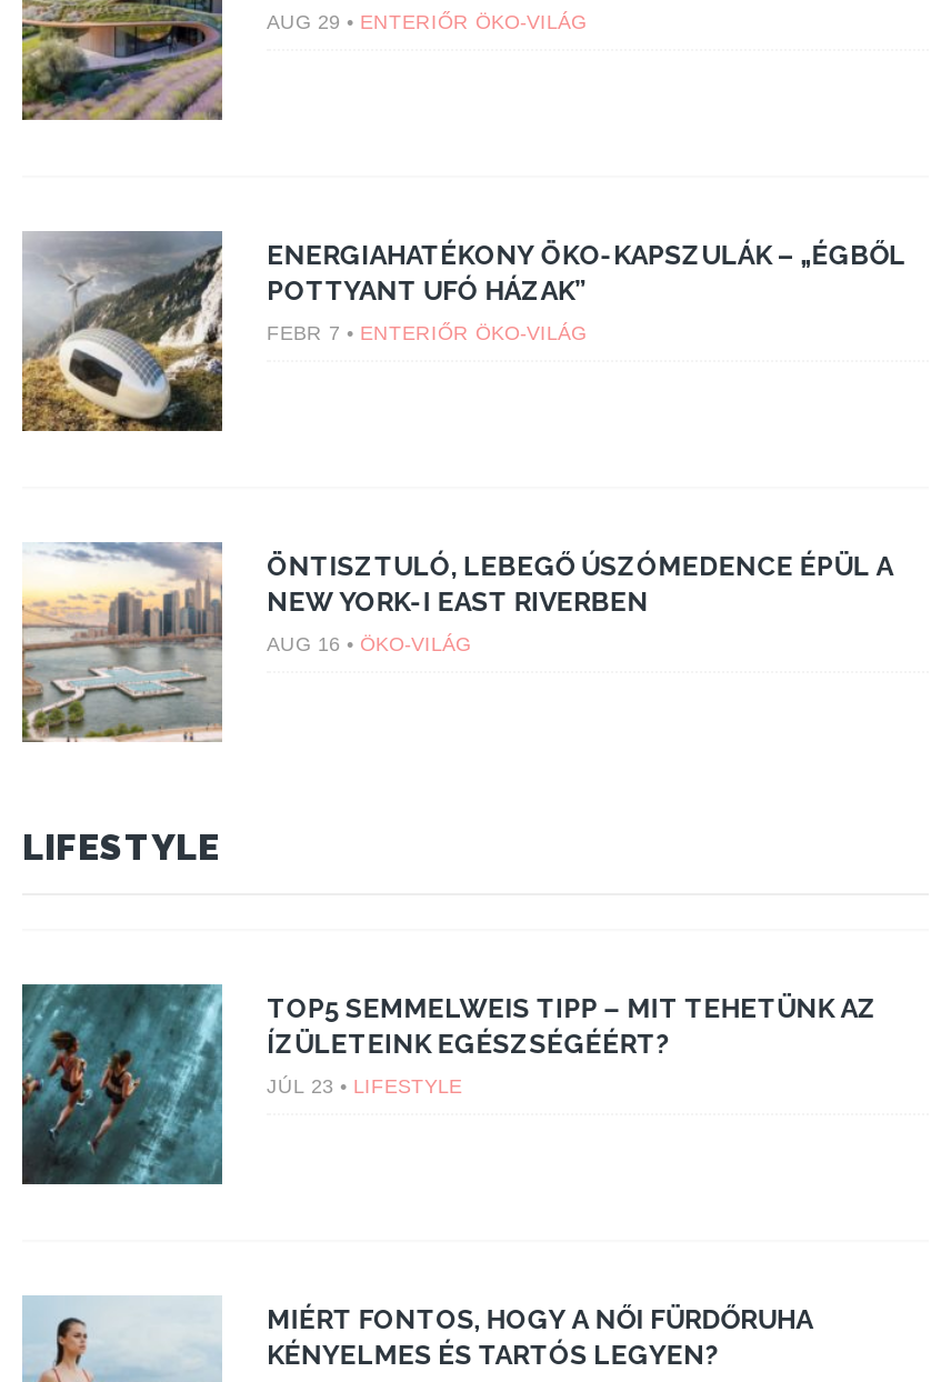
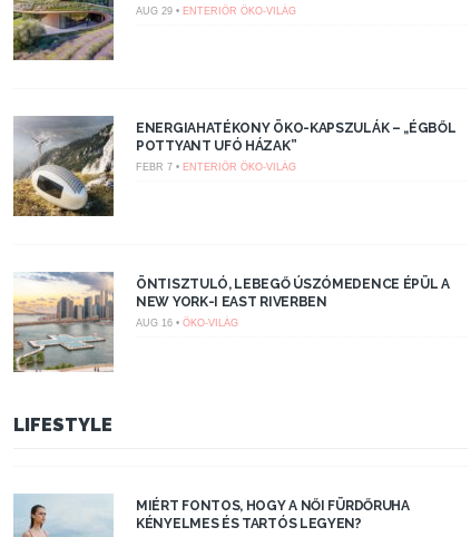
- [image]
- TOP5 SEMMELWEIS TIPP – MIT TEHETÜNK AZ
- ÍZÜLETEINK EGÉSZSÉGÉÉRT?
- JÚL 23 • LIFESTYLE
